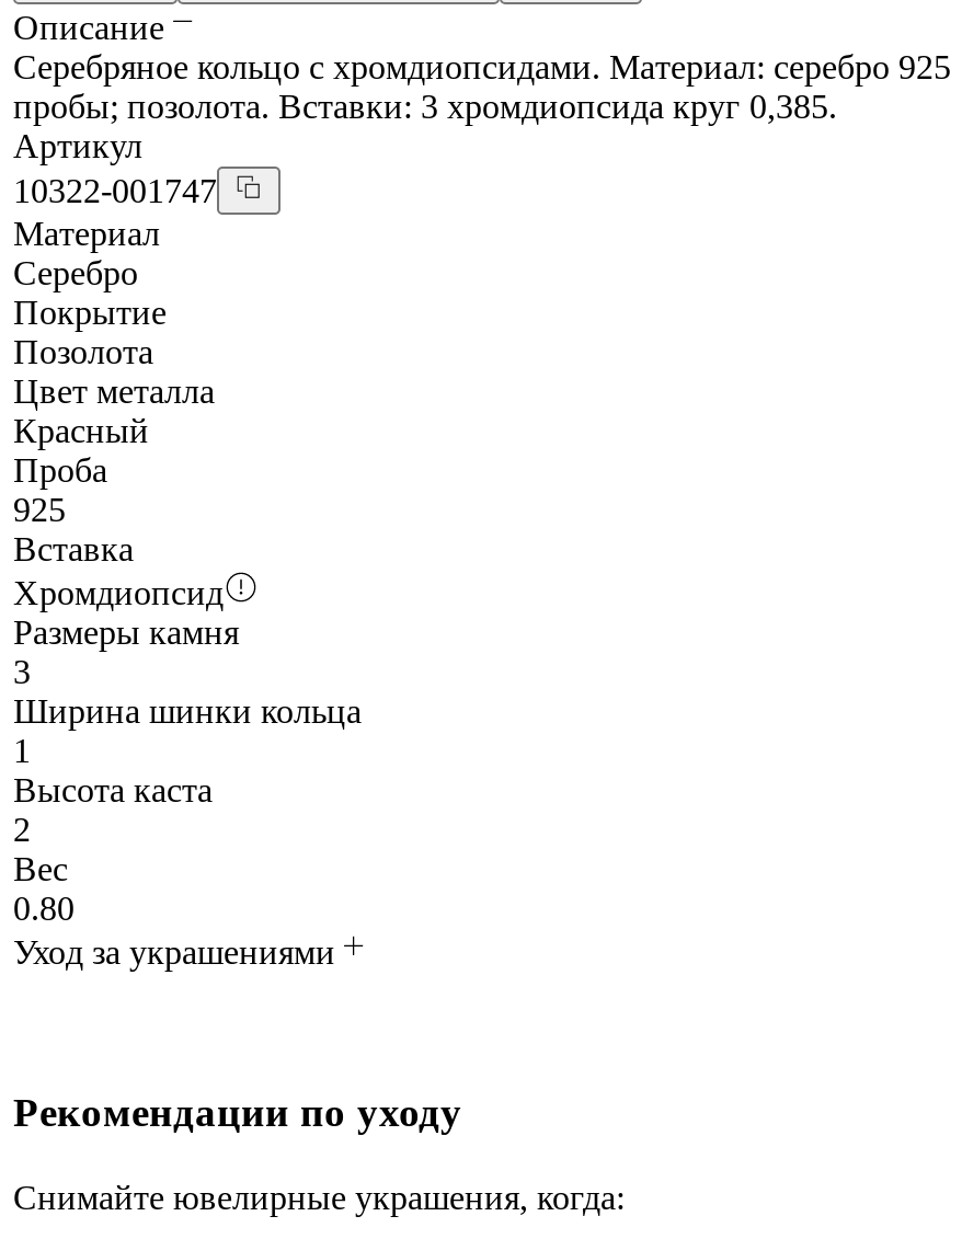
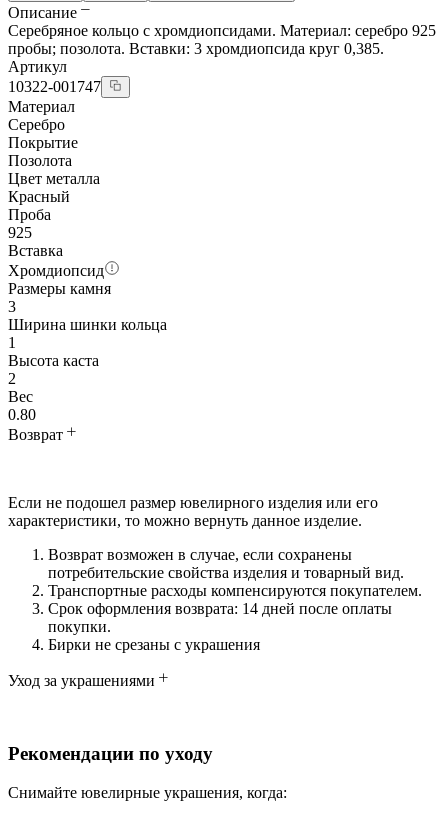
+ Возврат

+ Если не подошел размер ювелирного изделия или его
+ характеристики, то можно вернуть данное изделие.
+ Возврат возможен в случае, если сохранены
+ потребительские свойства изделия и товарный вид.
+ Транспортные расходы компенсируются покупателем.
+ Срок оформления возврата: 14 дней после оплаты
+ покупки.
+ Бирки не срезаны с украшения
